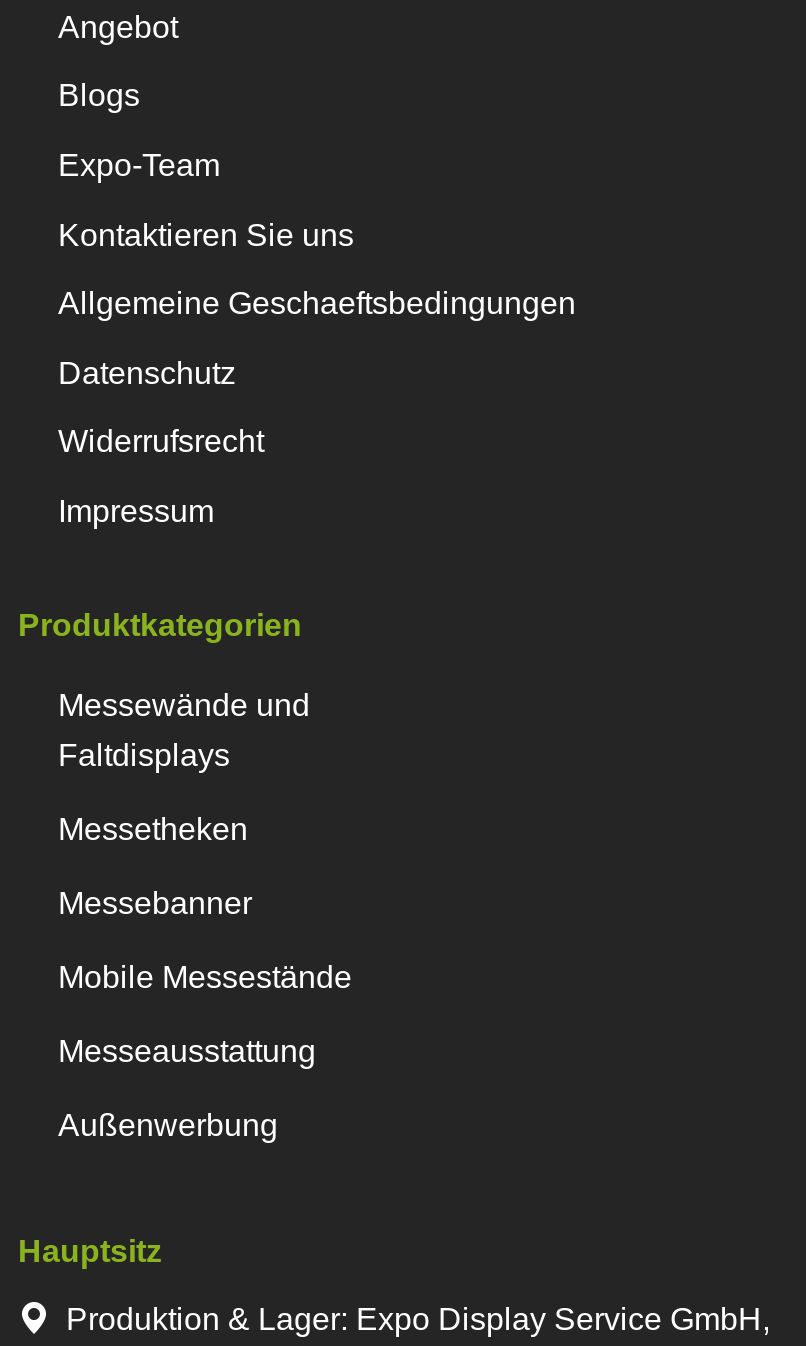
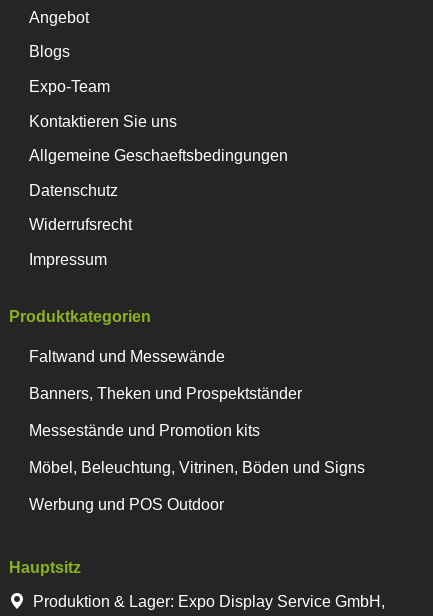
- Messewände und
- Faltdisplays
- Messetheken
- Messebanner
- Mobile Messestände
- Messeausstattung
- Außenwerbung
+ Faltwand und Messewände
+ Banners, Theken und Prospektständer
+ Messestände und Promotion kits
+ Möbel, Beleuchtung, Vitrinen, Böden und Signs
+ Werbung und POS Outdoor
